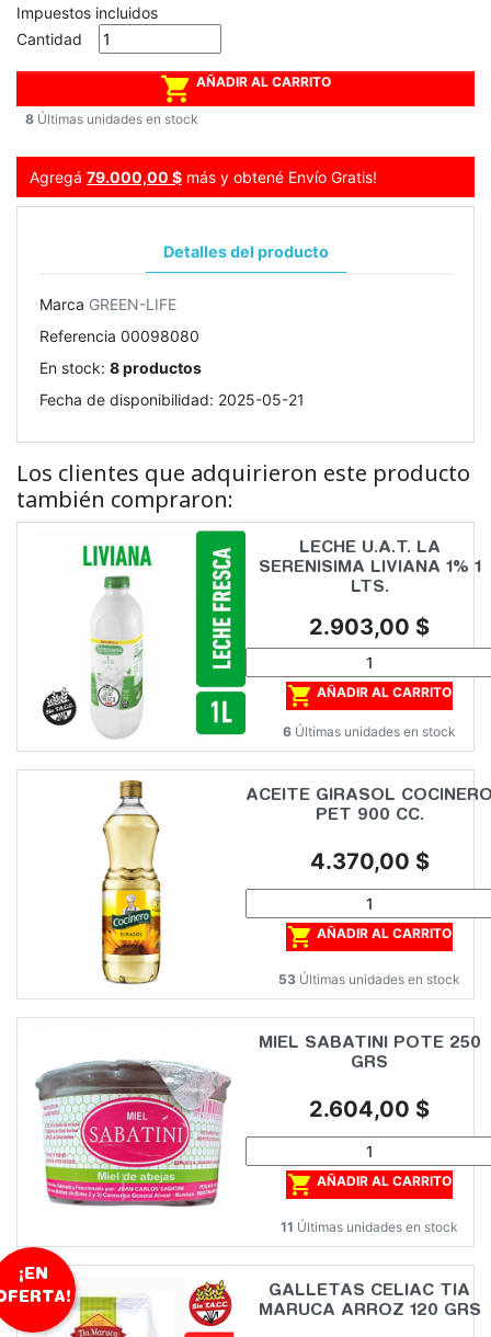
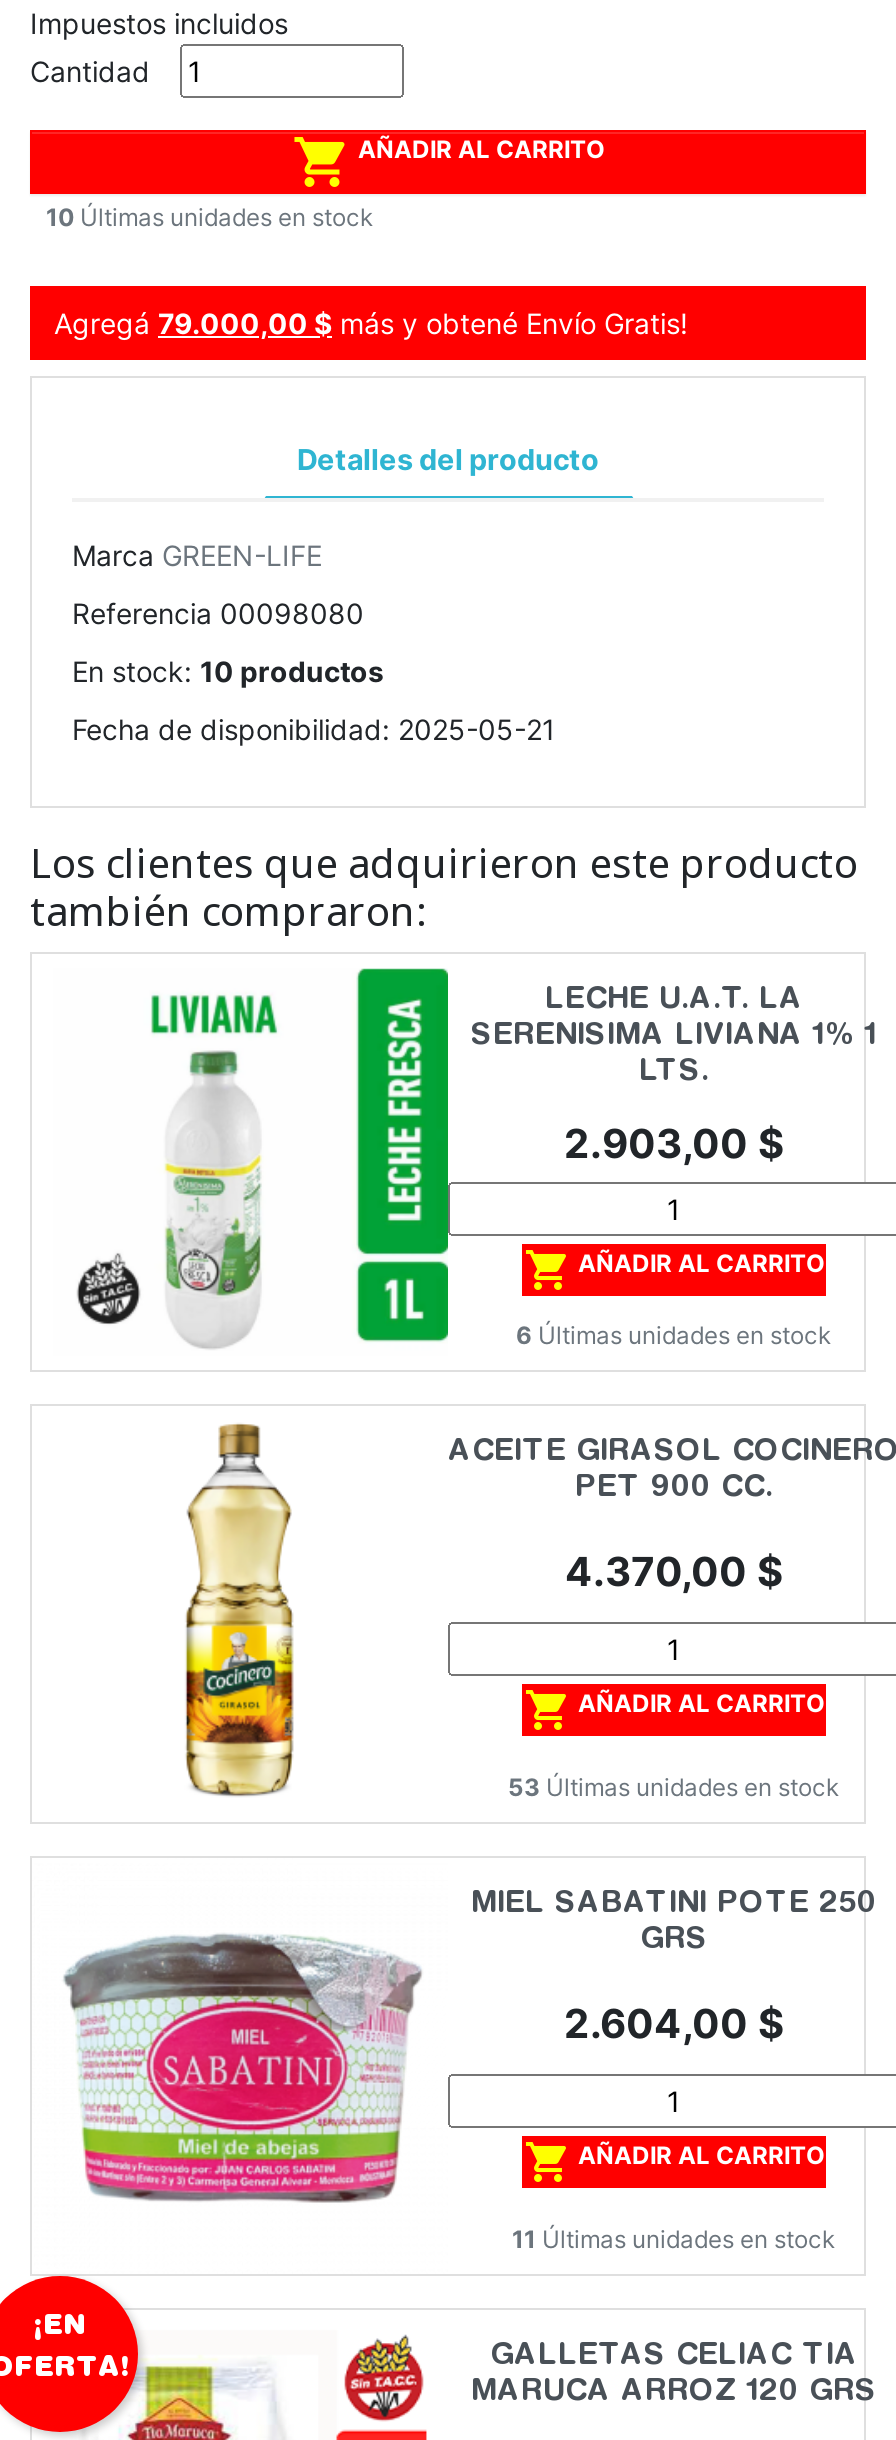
- 8 Últimas unidades en stock
+ 10 Últimas unidades en stock

- En stock: 8 productos
+ En stock: 10 productos
